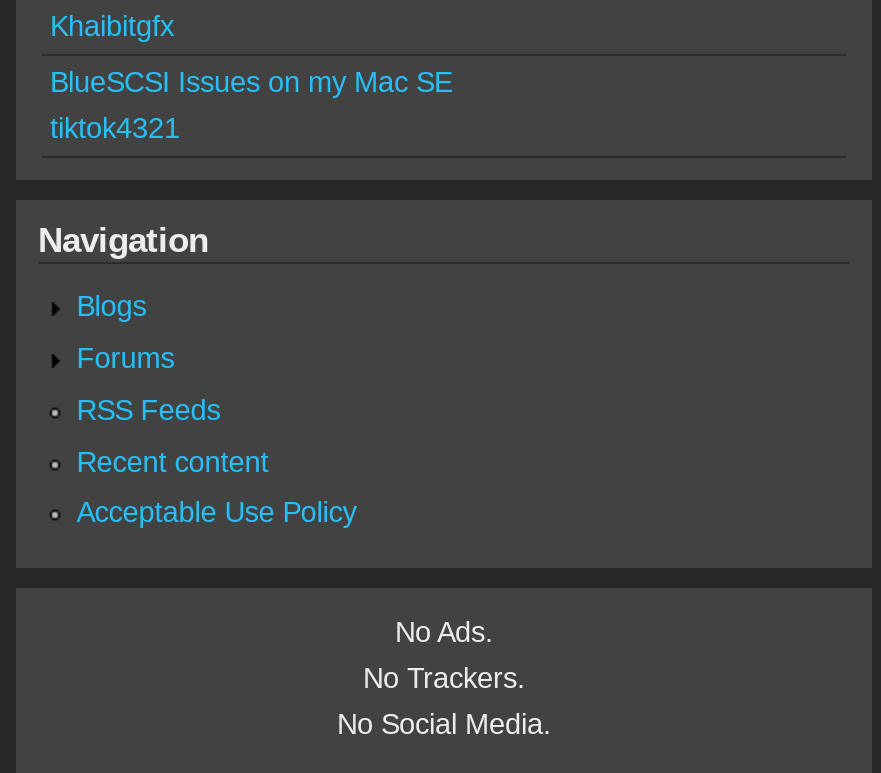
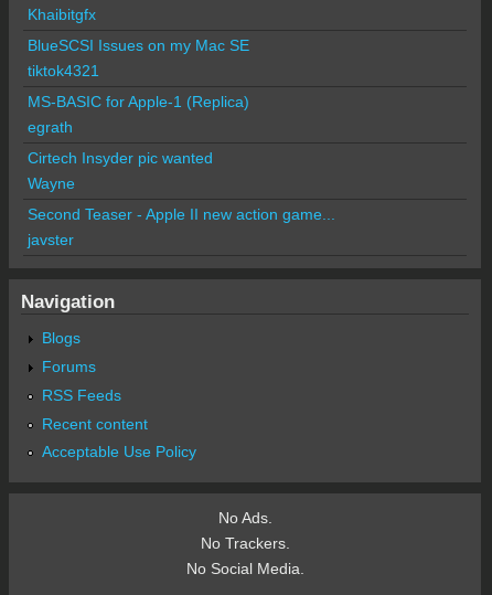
+ MS-BASIC for Apple-1 (Replica)
+ egrath
+ Cirtech Insyder pic wanted
+ Wayne
+ Second Teaser - Apple II new action game...
+ javster
